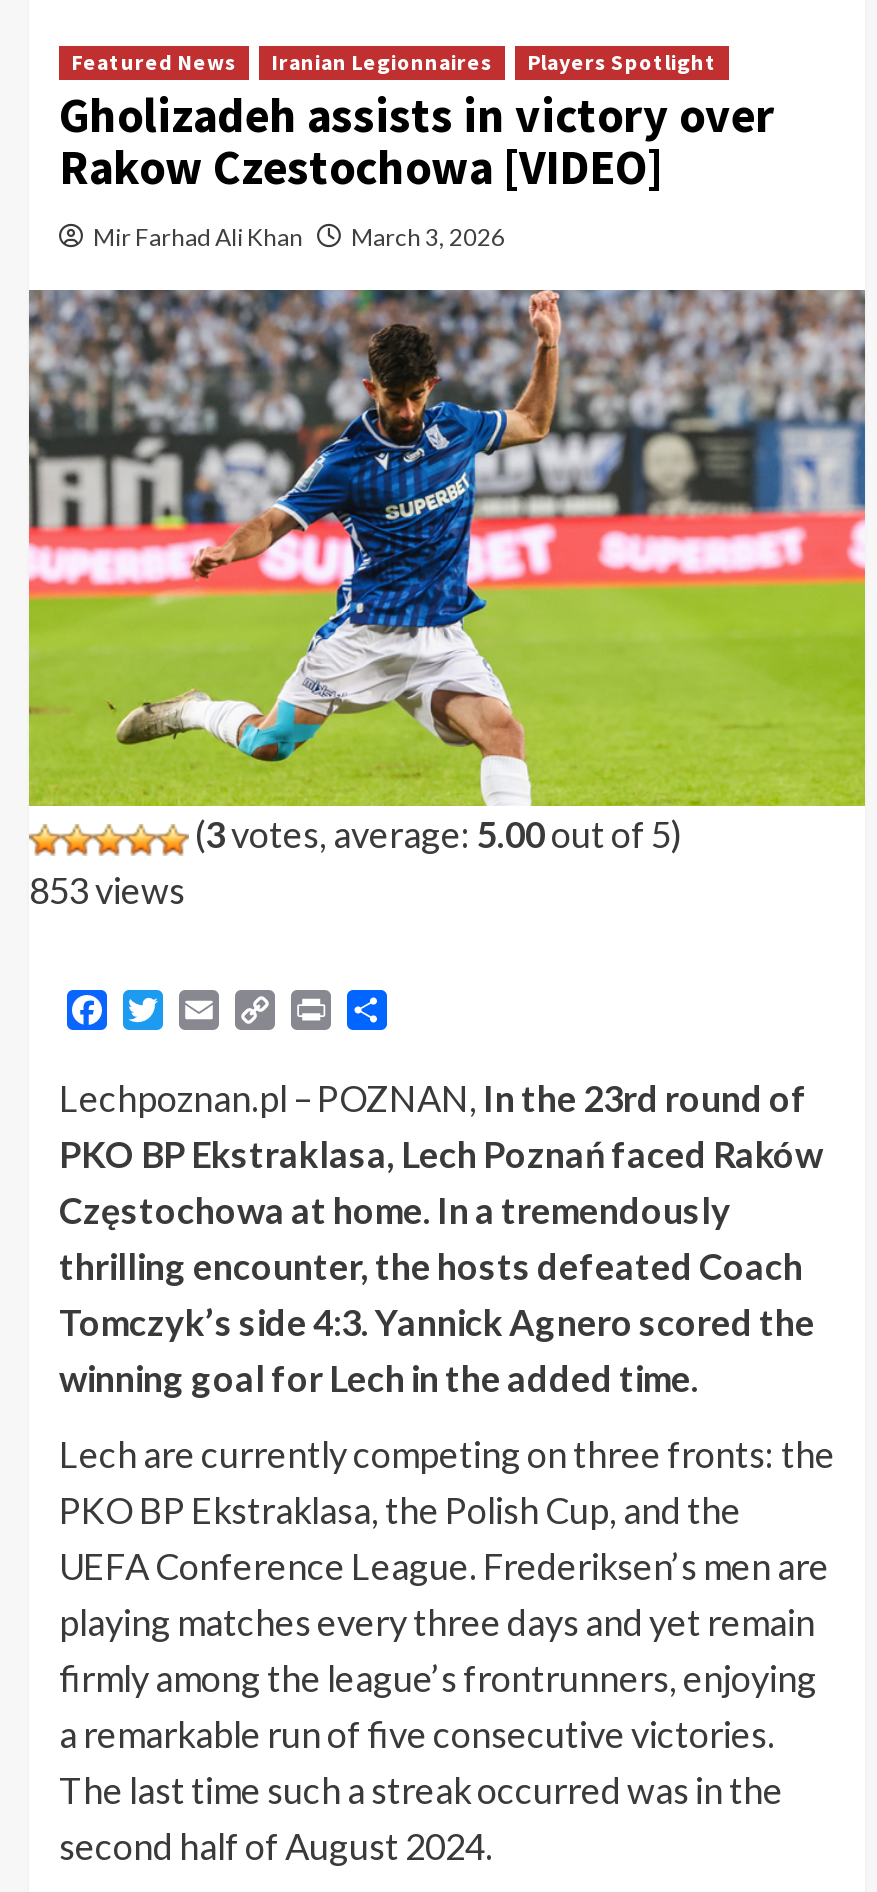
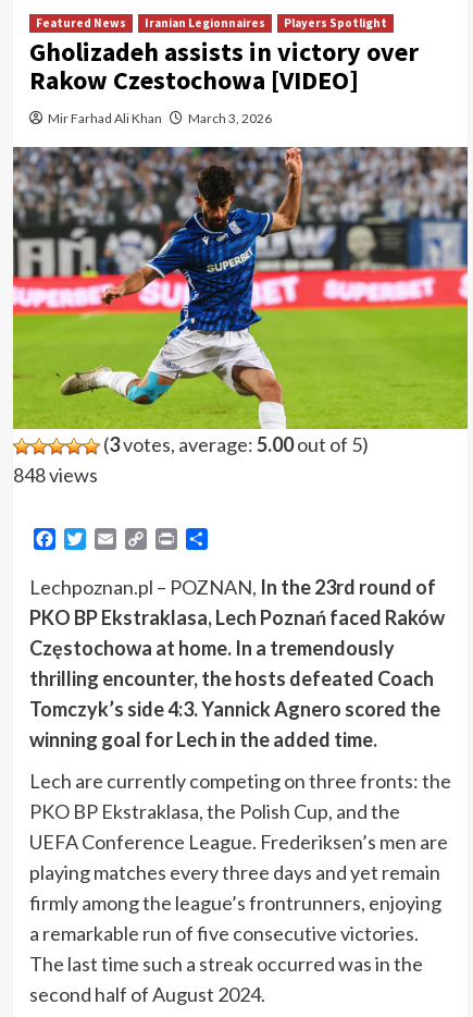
- 853 views
+ 848 views
